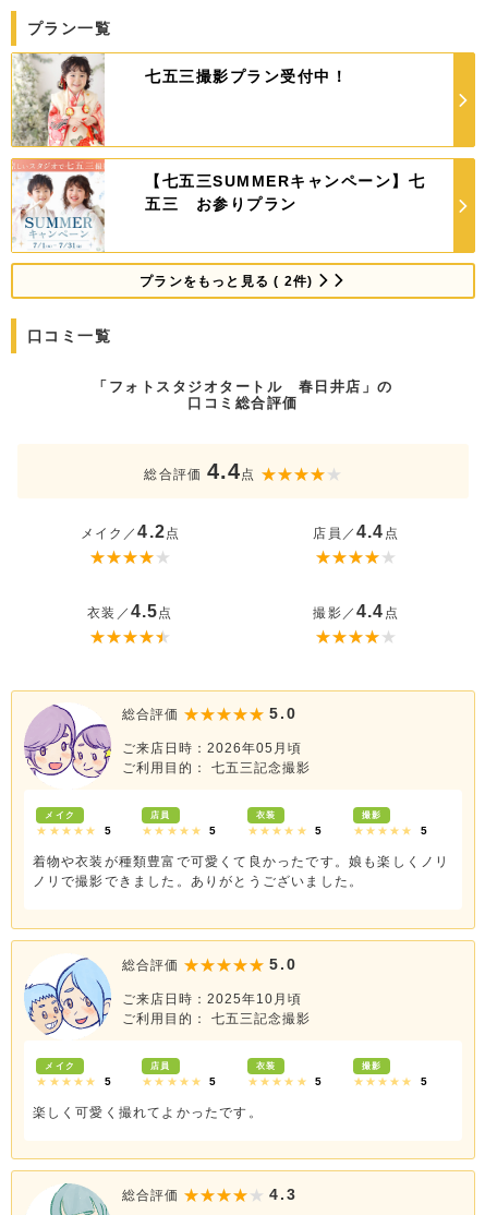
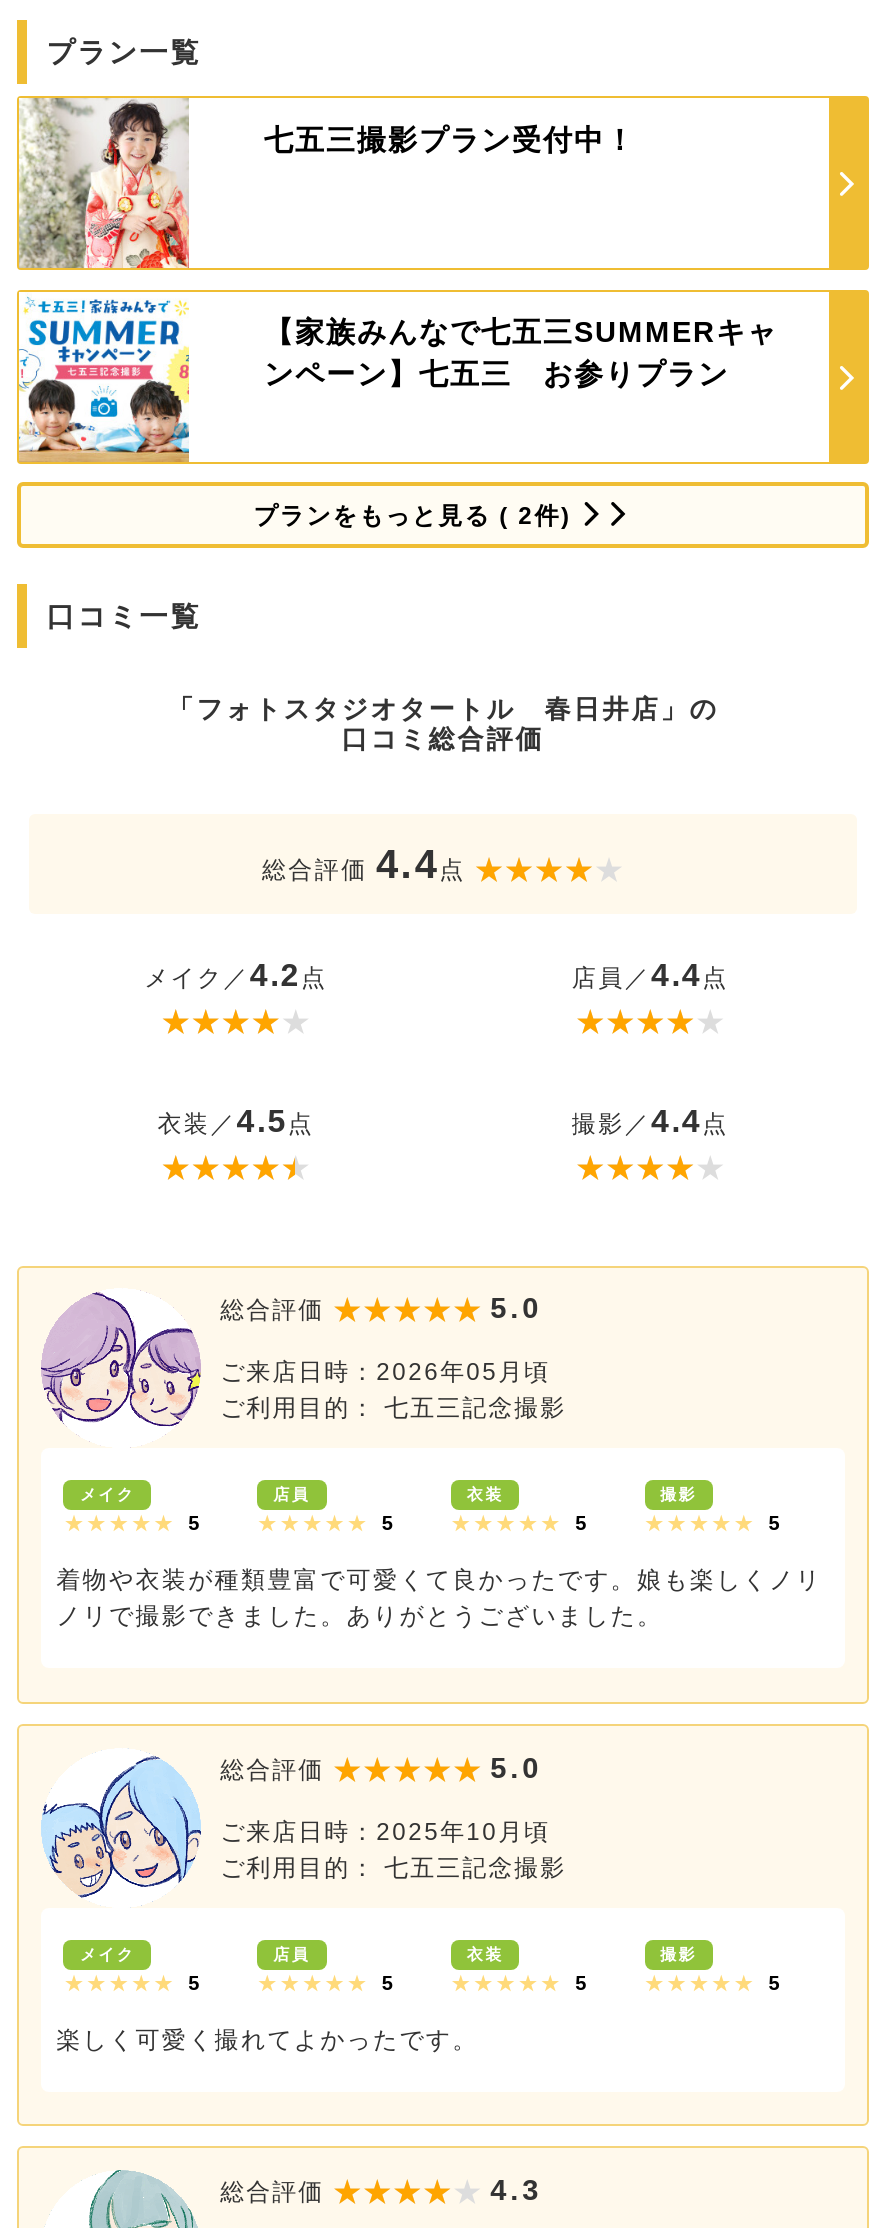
- [image]
- 【七五三SUMMERキャンペーン】七
- 五三 お参りプラン
+ [image]
+ 【家族みんなで七五三SUMMERキャ
+ ンペーン】七五三 お参りプラン
